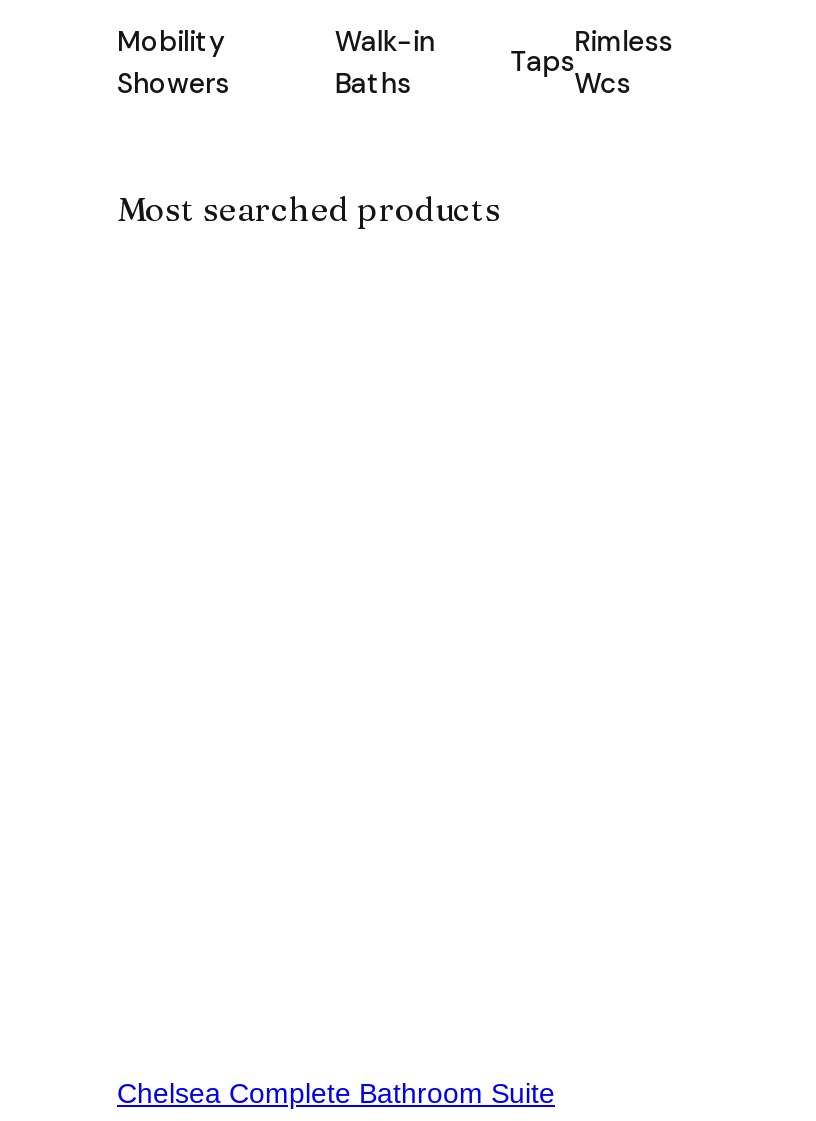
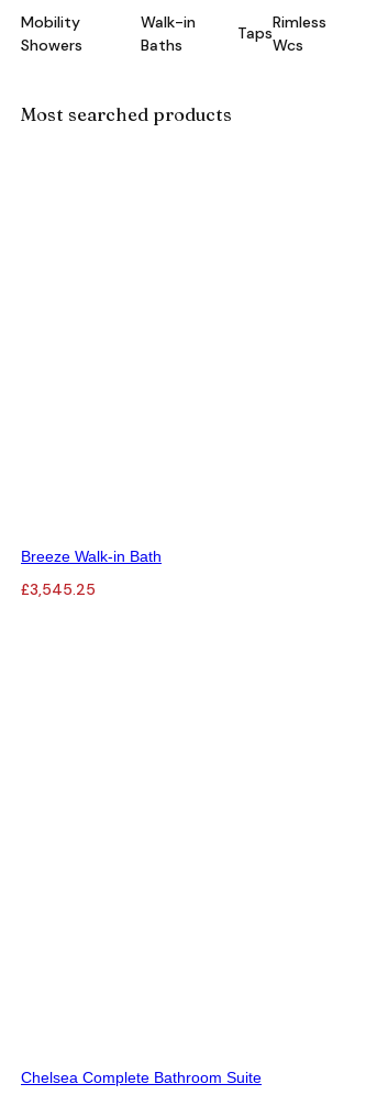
+ Breeze Walk-in Bath
+ £3,545.25
